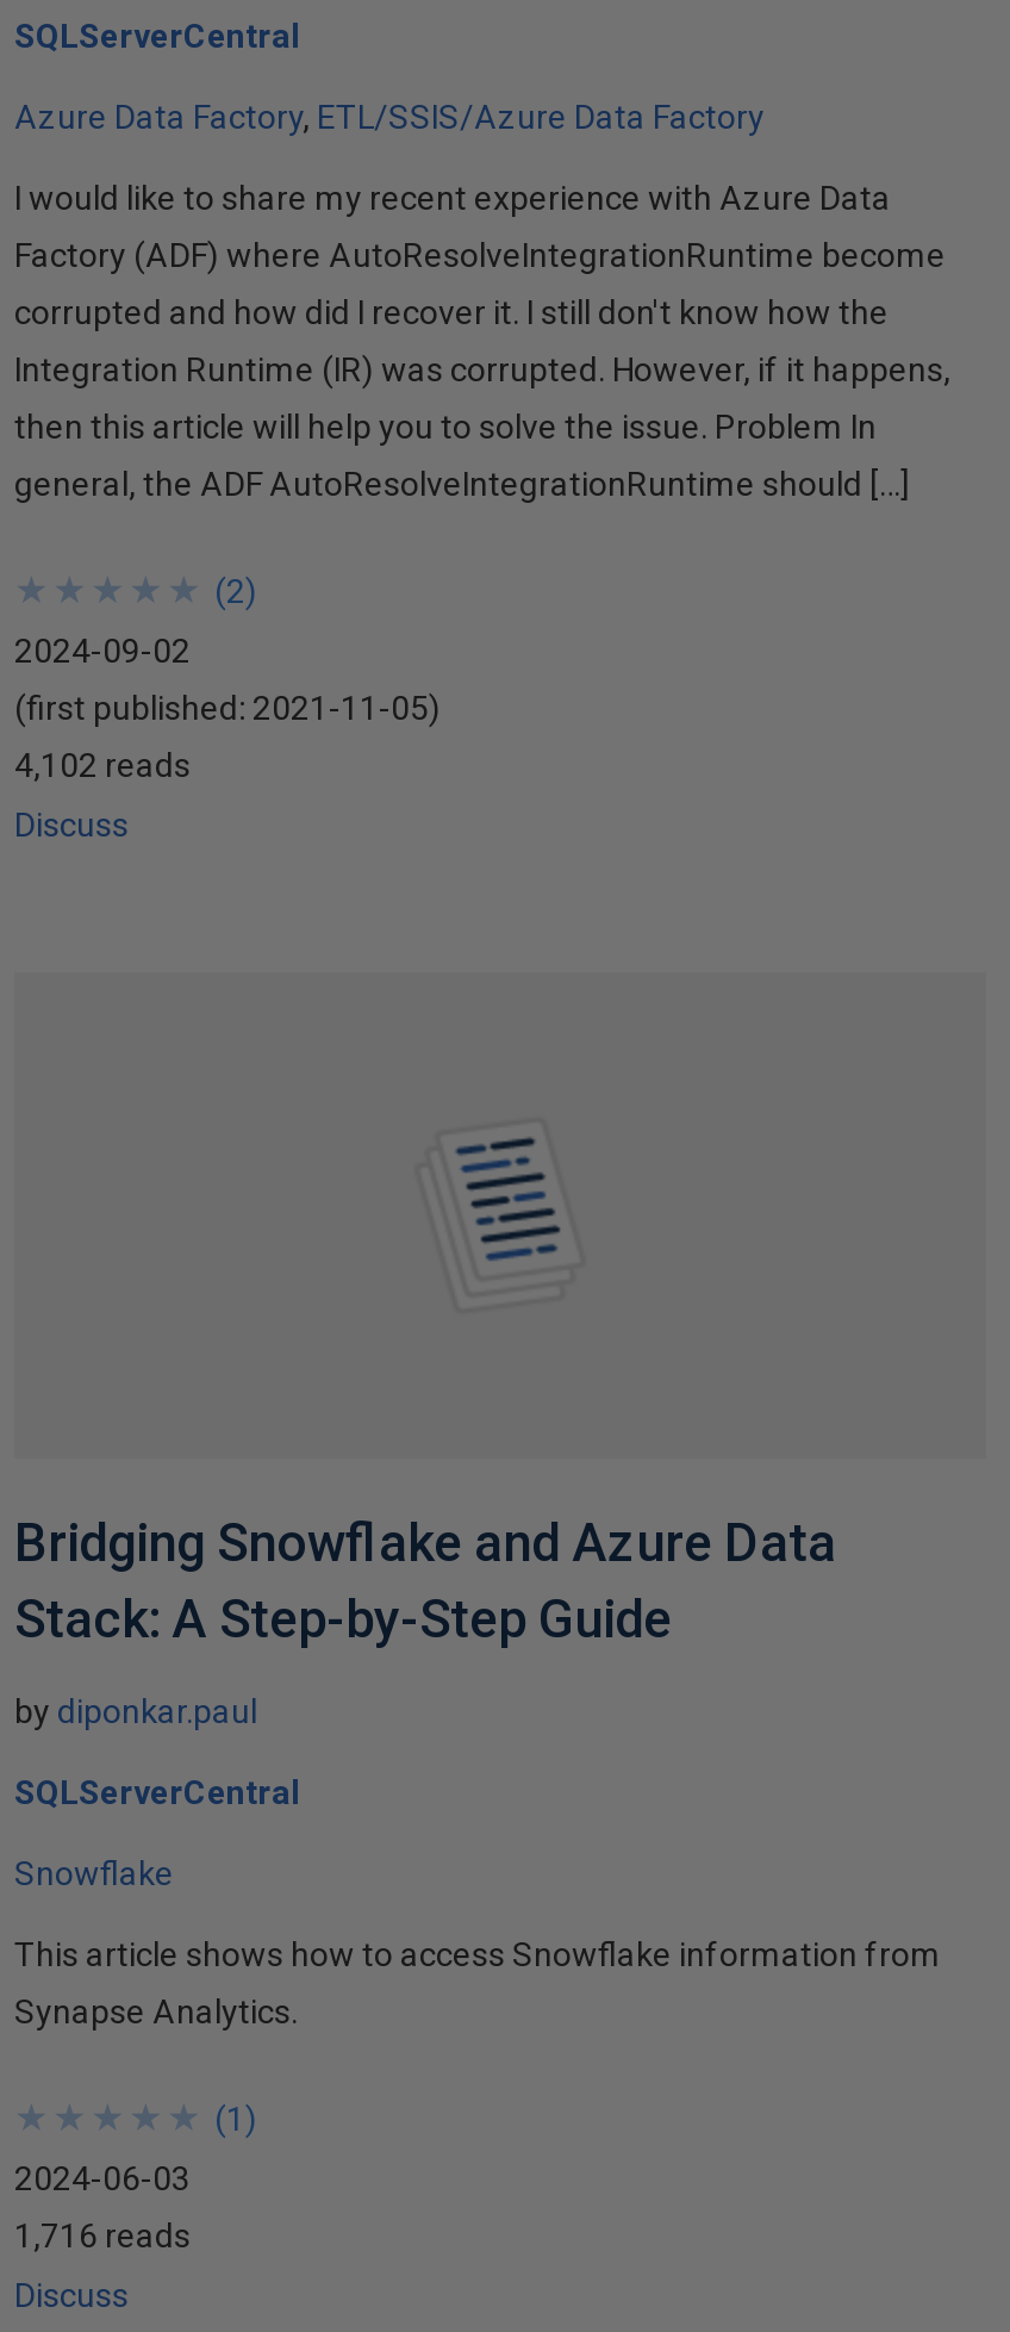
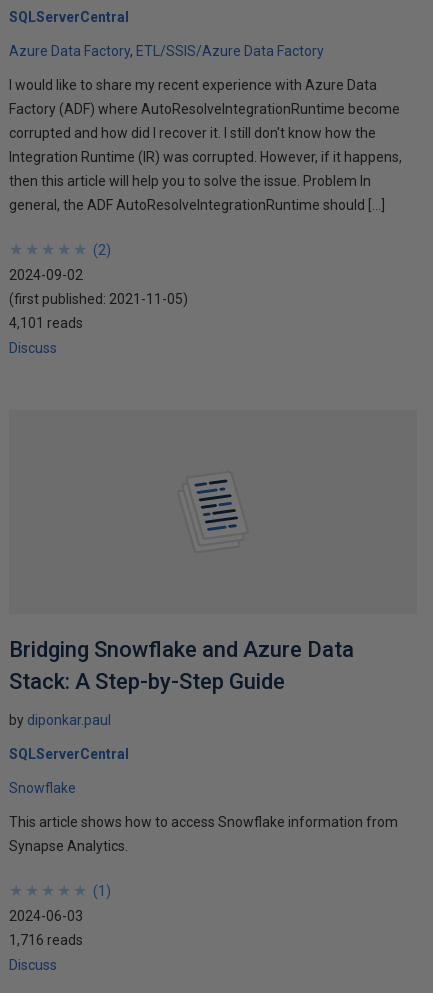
- 4,102 reads
+ 4,101 reads
